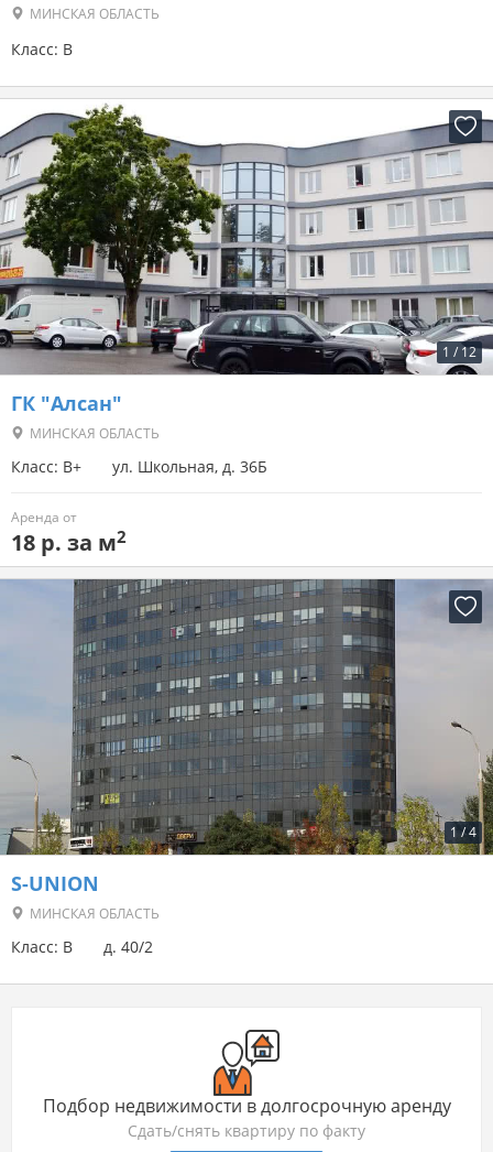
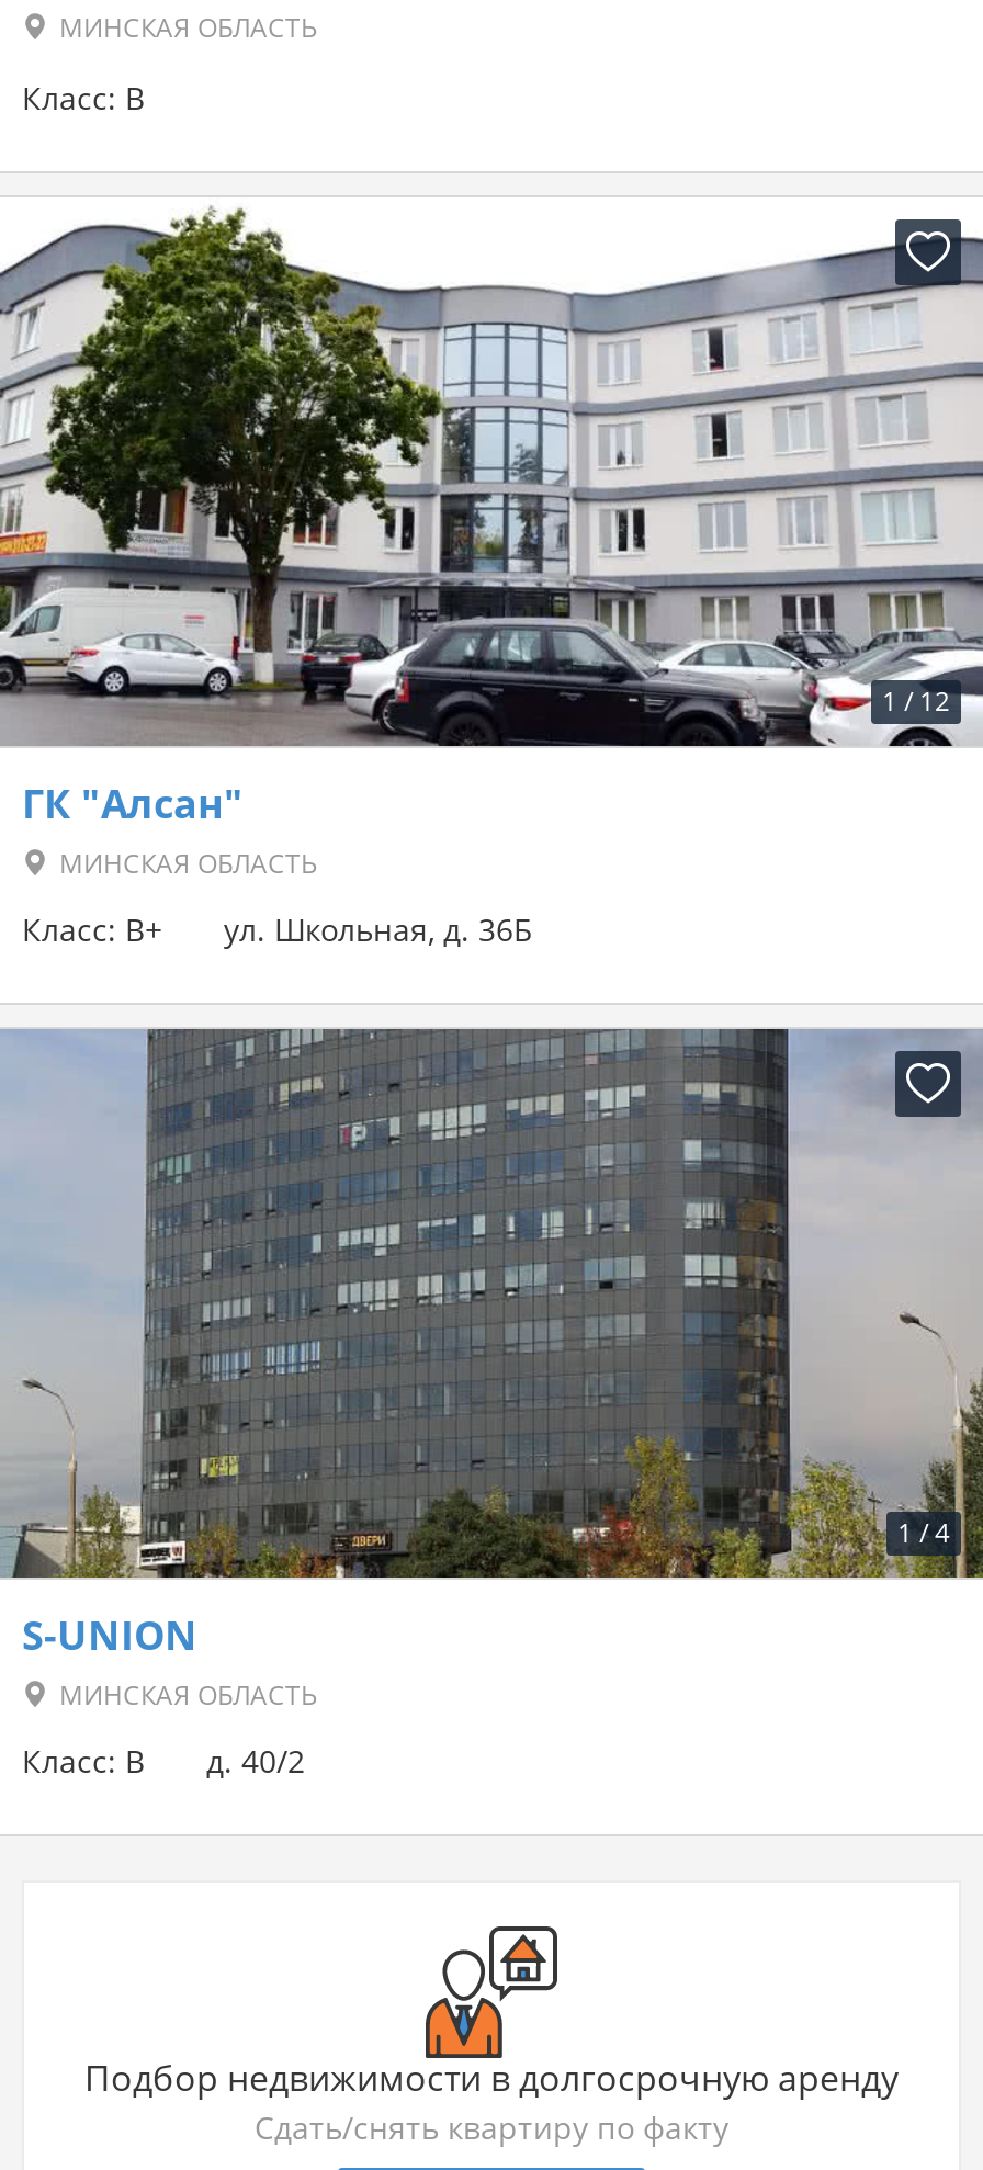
- Аренда от
- 18 р. за м2
